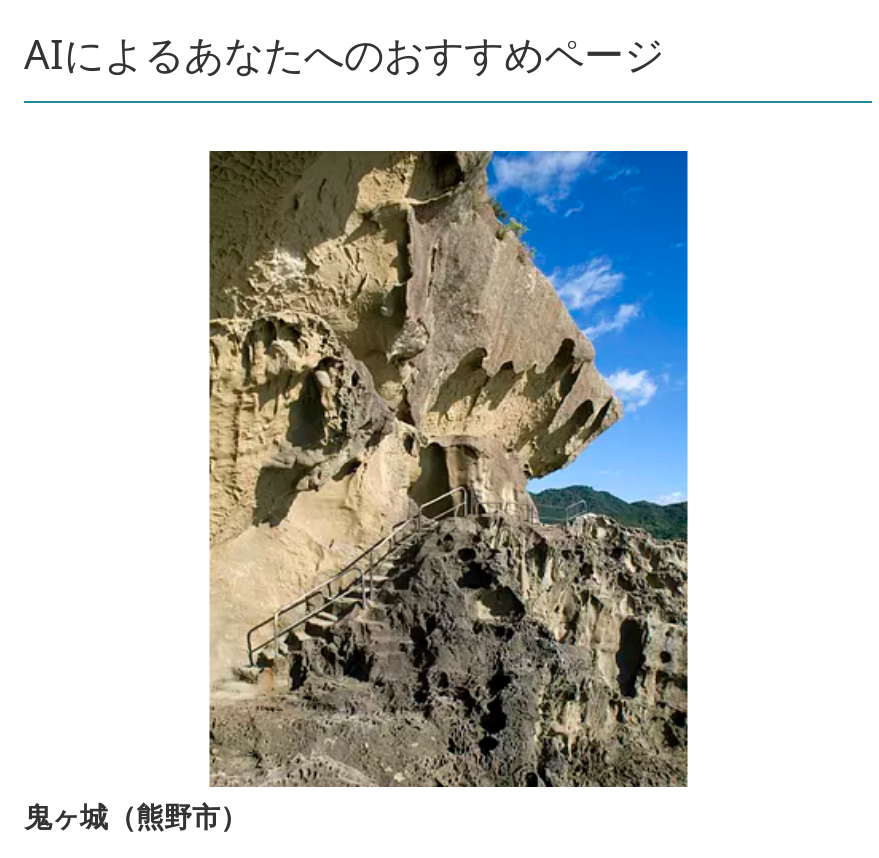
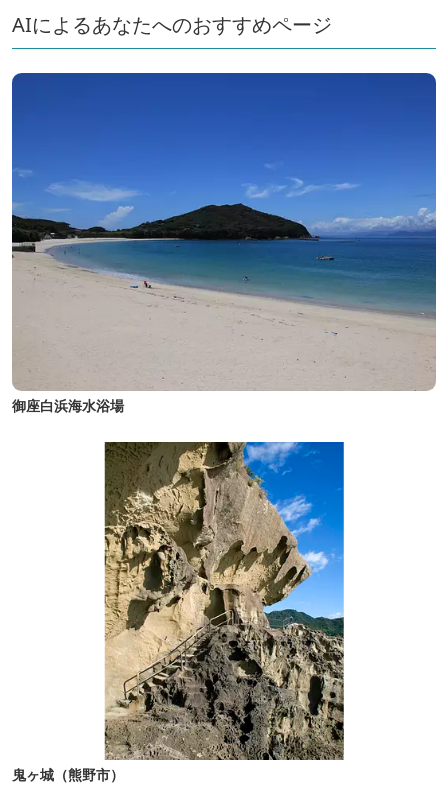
+ [image]
+ 御座白浜海水浴場
